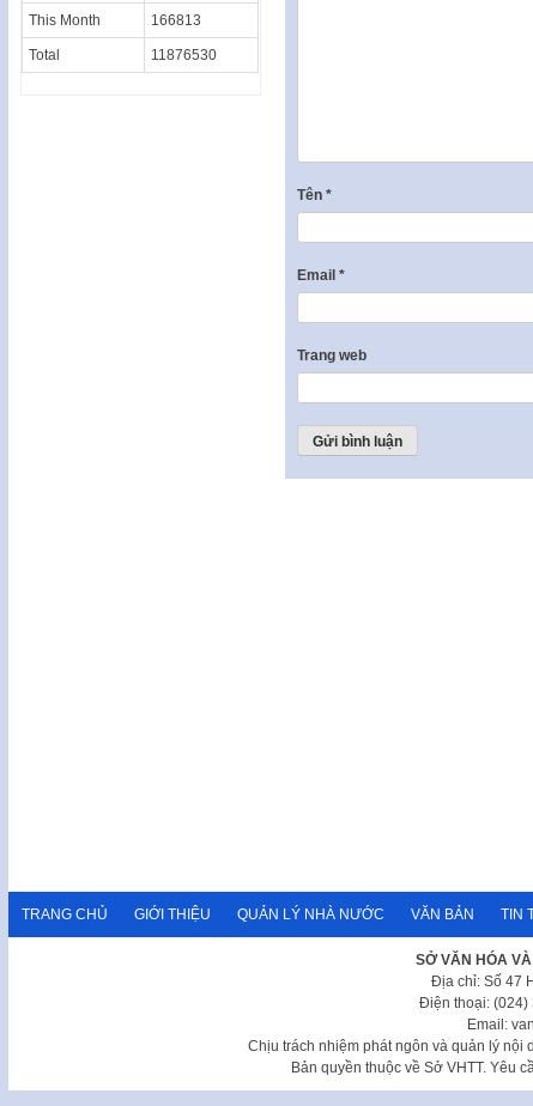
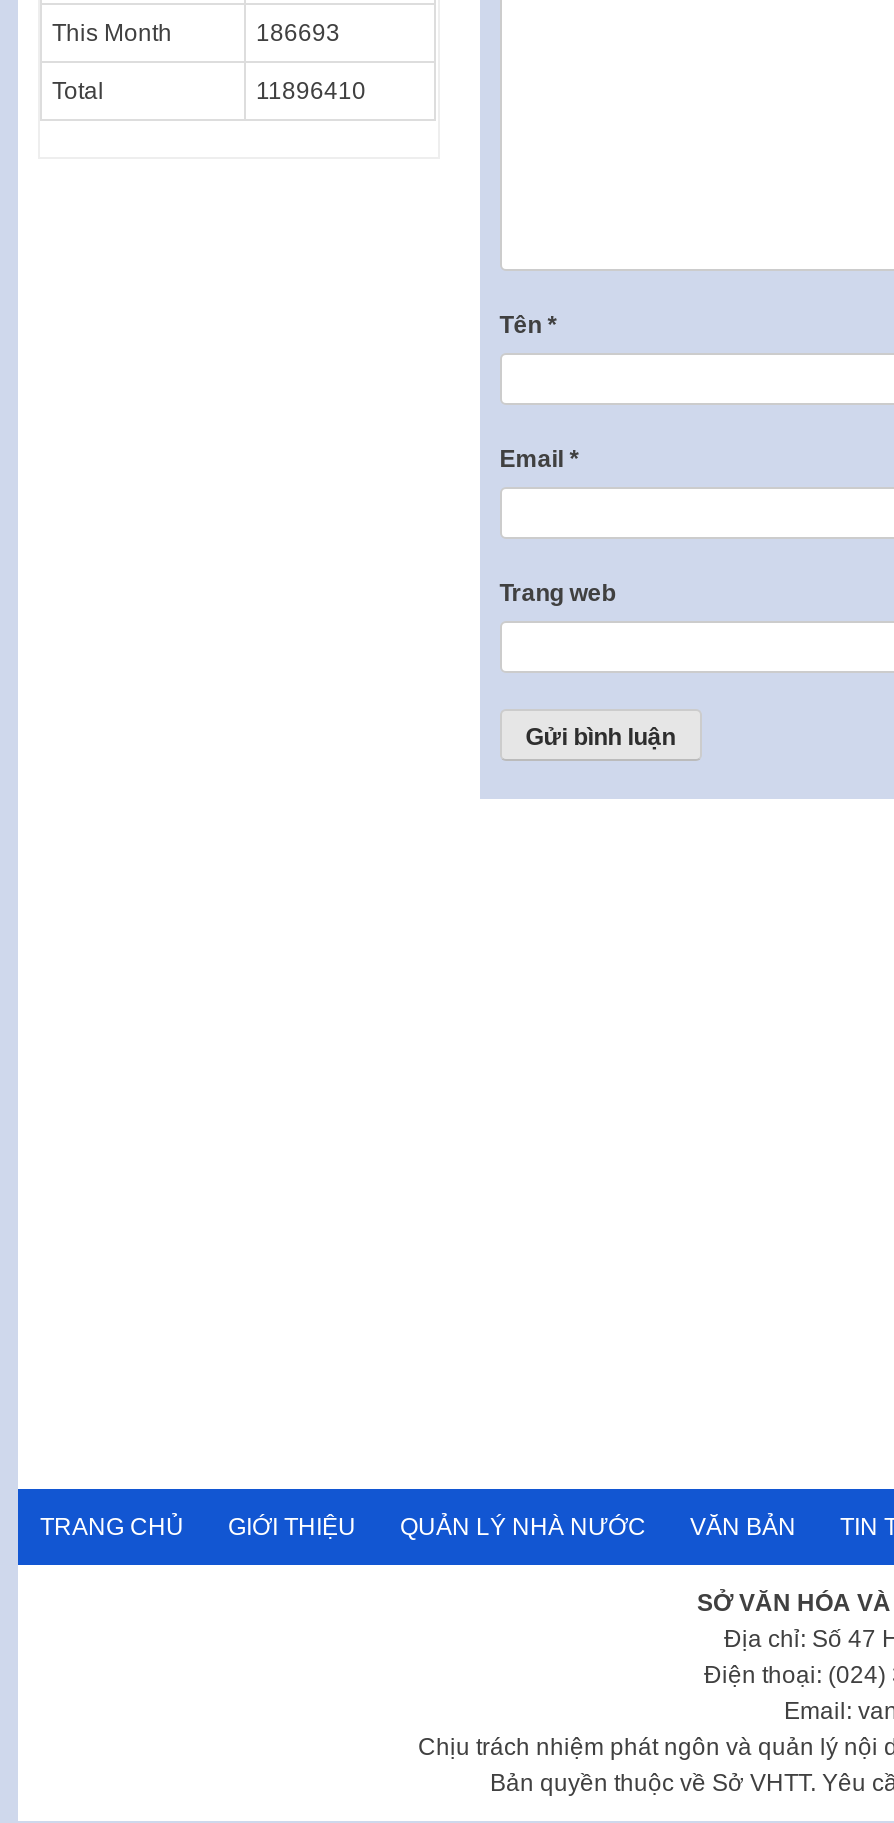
- 166813
+ 186693

- 11876530
+ 11896410
